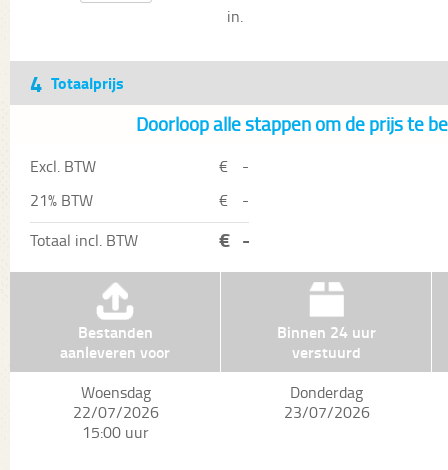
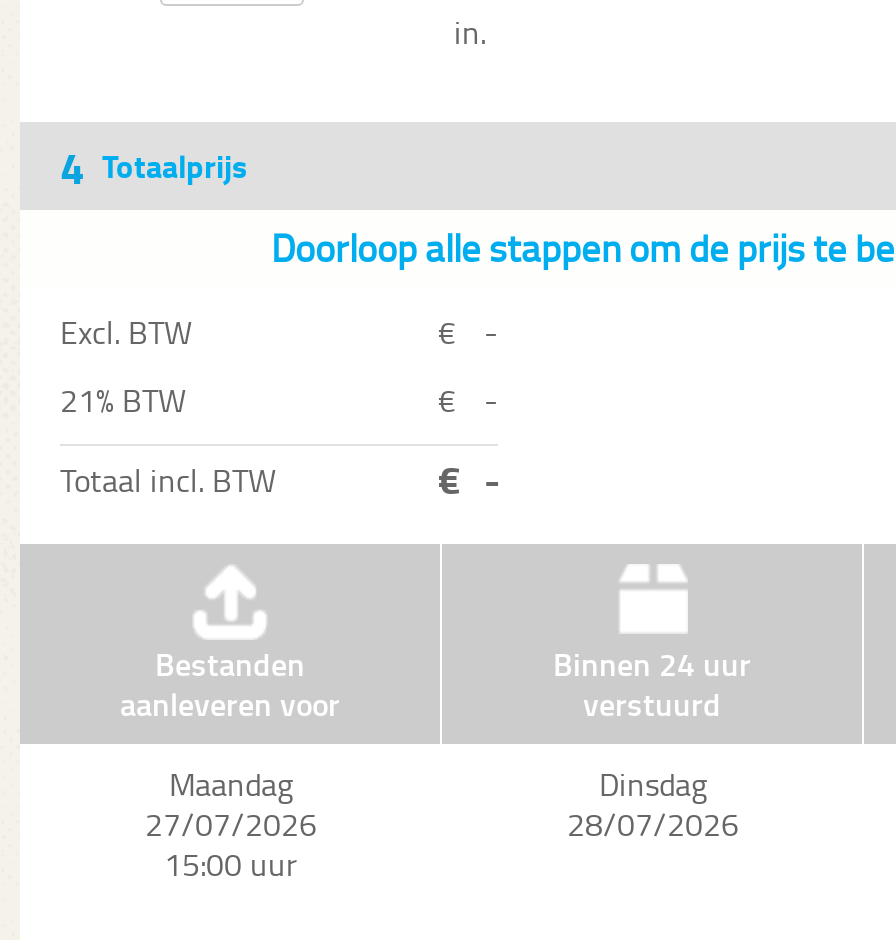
- Woensdag
- 22/07/2026
+ Maandag
+ 27/07/2026

- Donderdag
- 23/07/2026
+ Dinsdag
+ 28/07/2026
